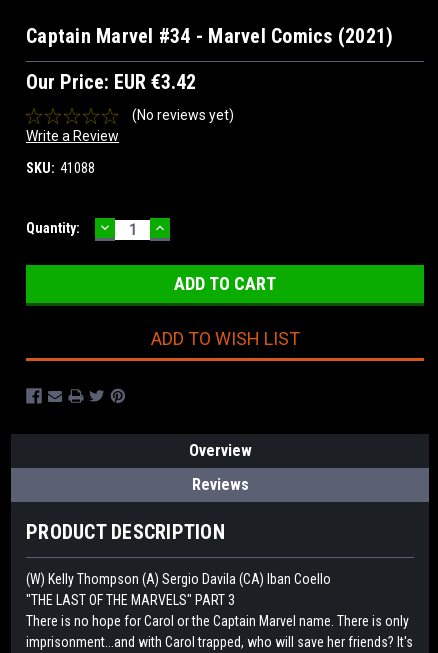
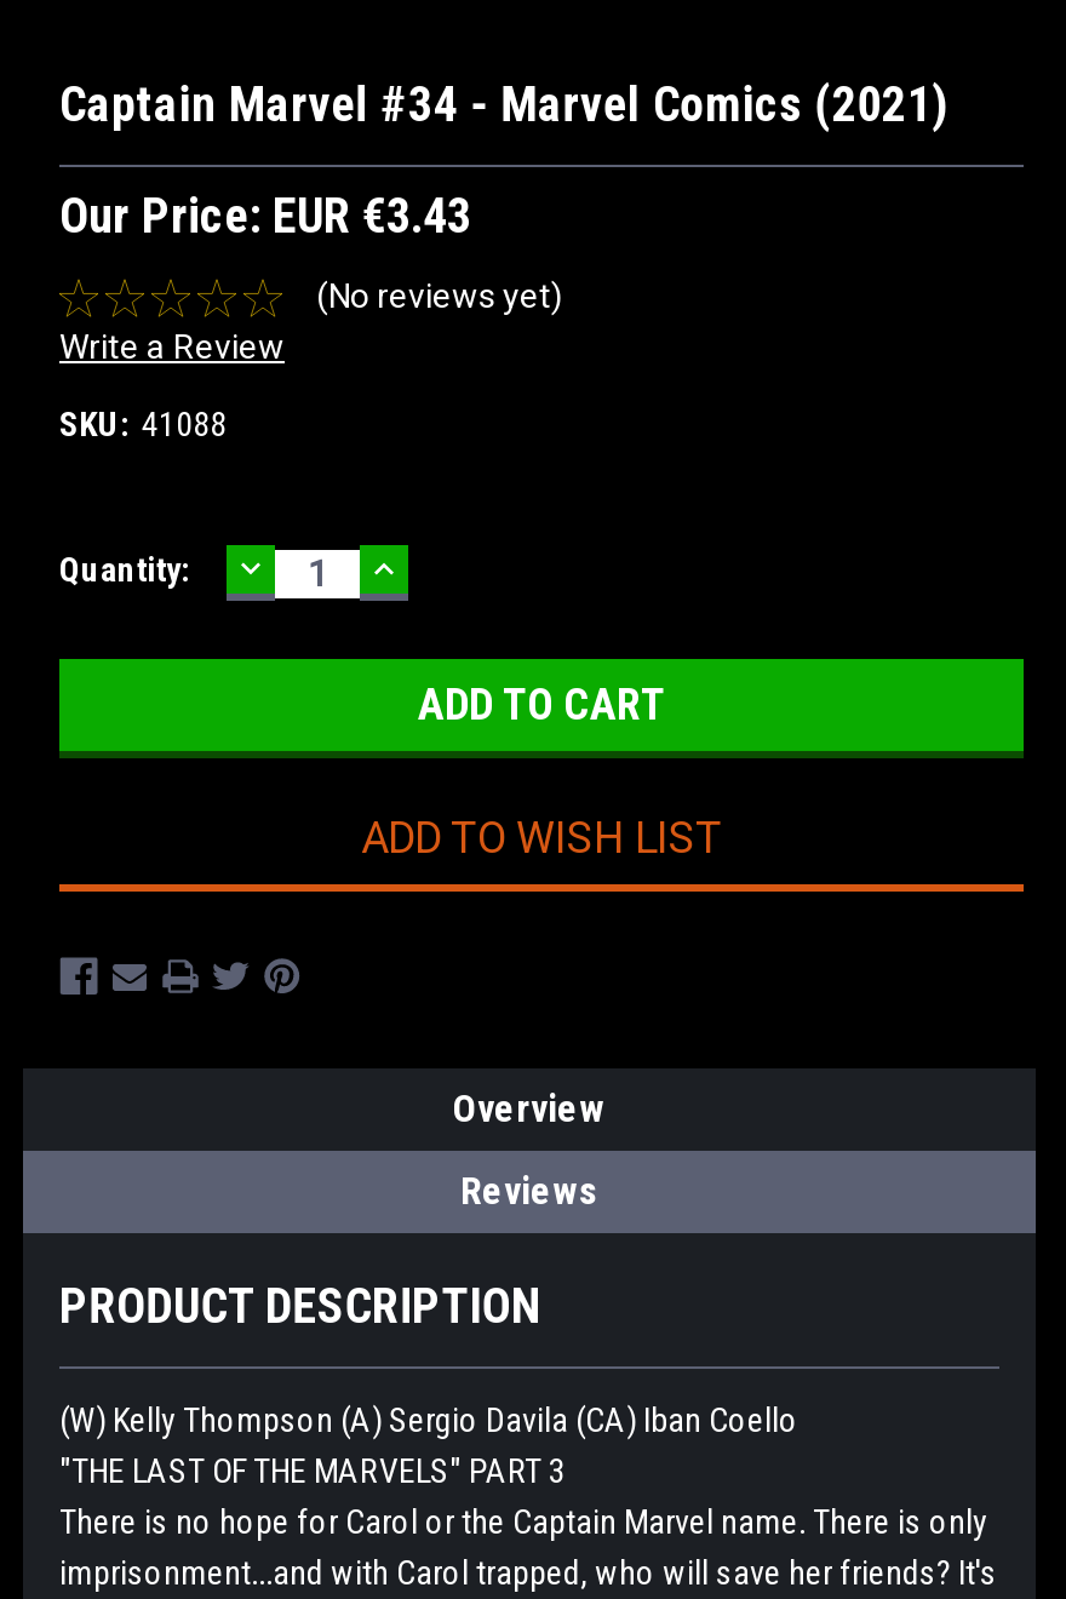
- Our Price: EUR €3.42
+ Our Price: EUR €3.43
